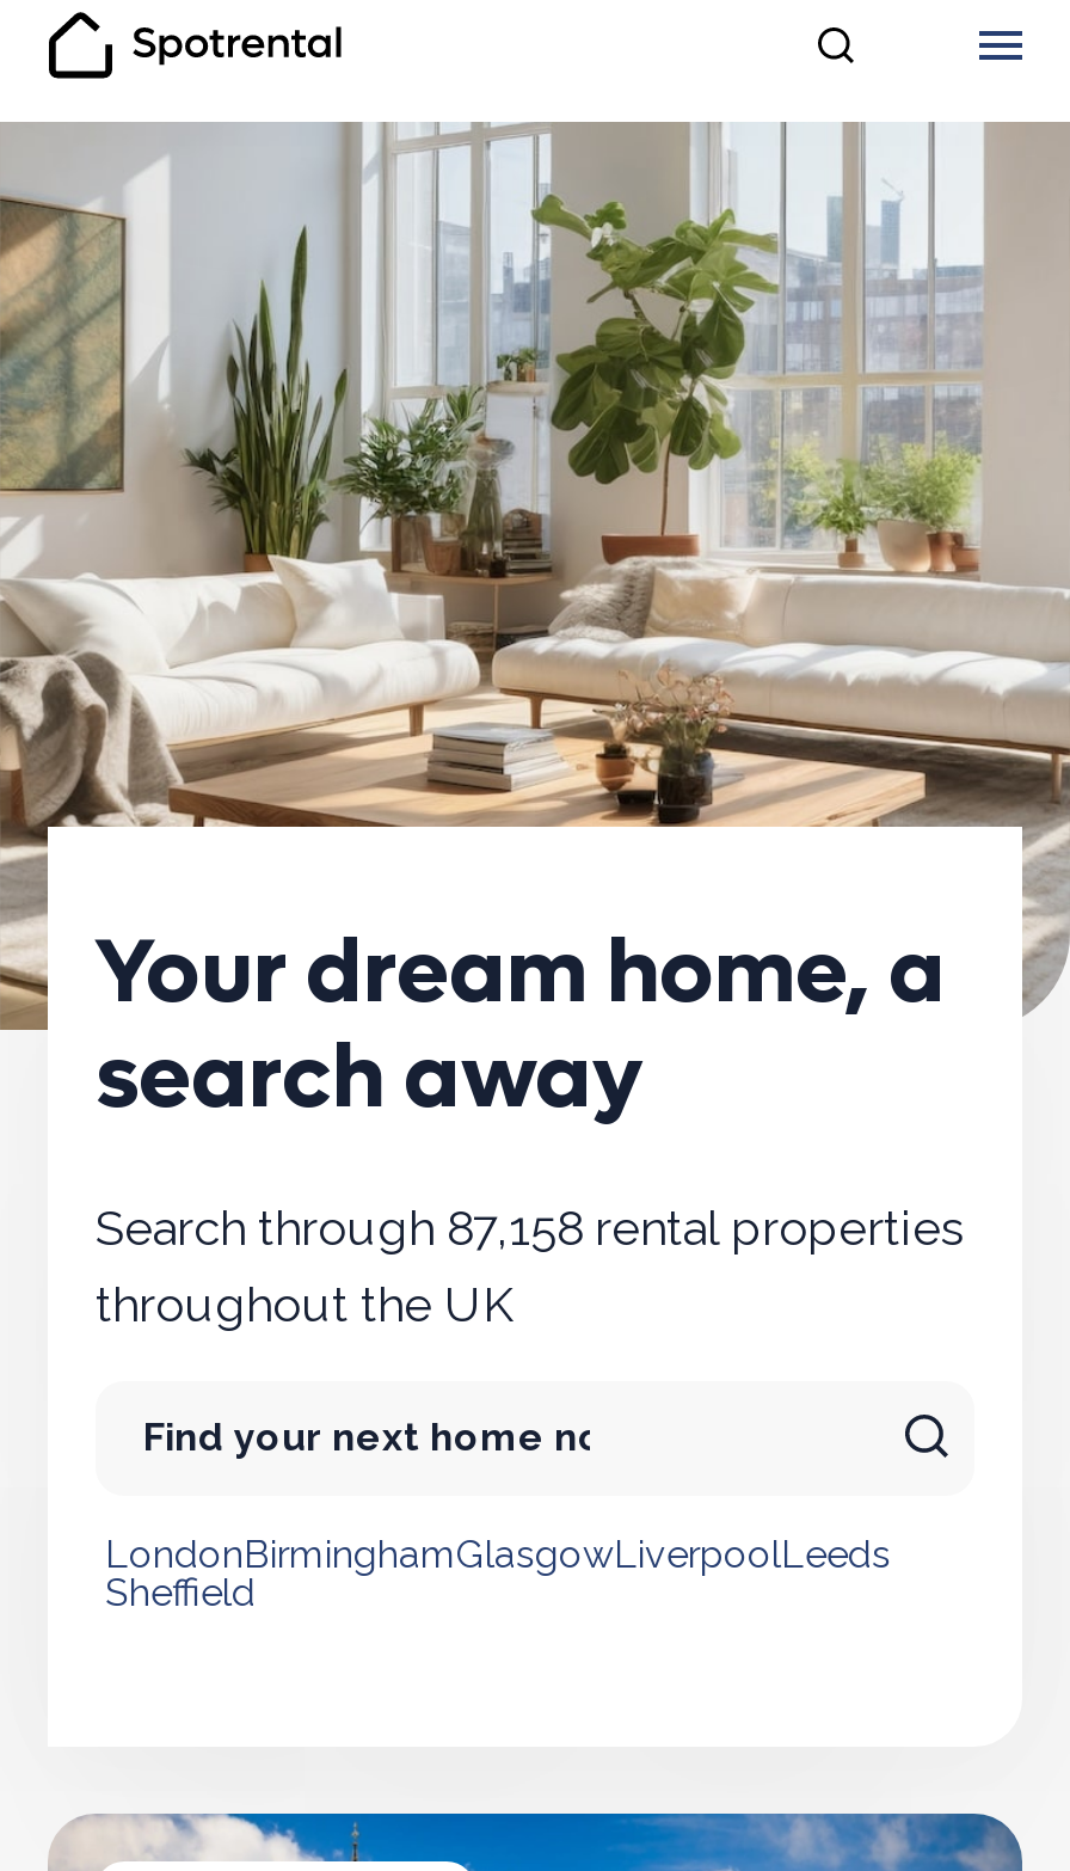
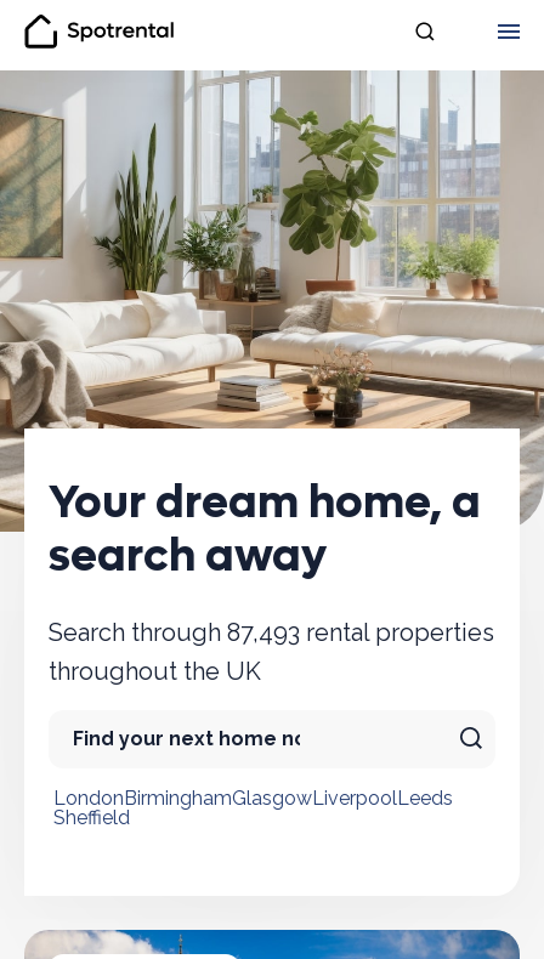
- Search through 87,158 rental properties
+ Search through 87,493 rental properties
